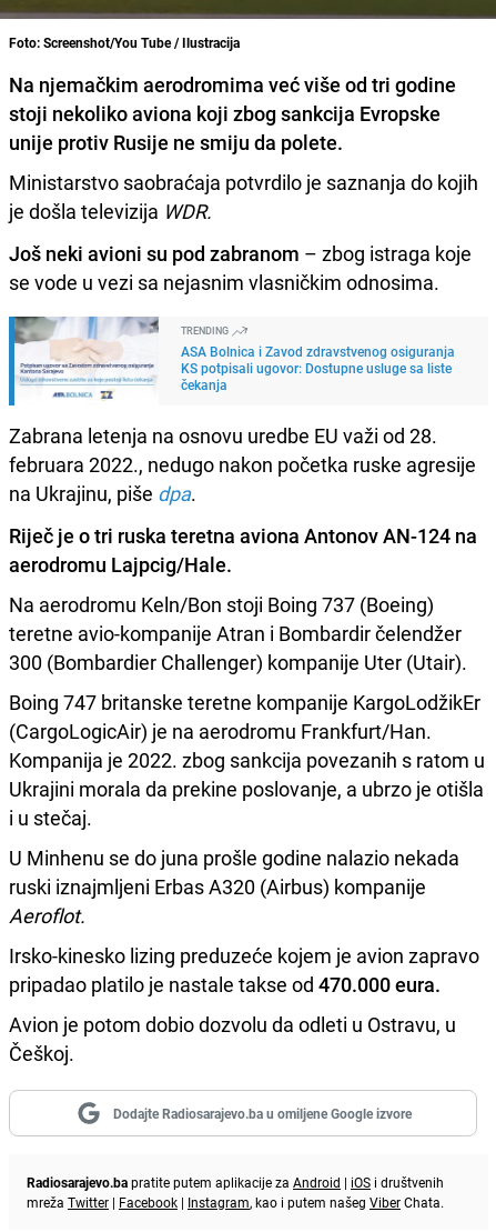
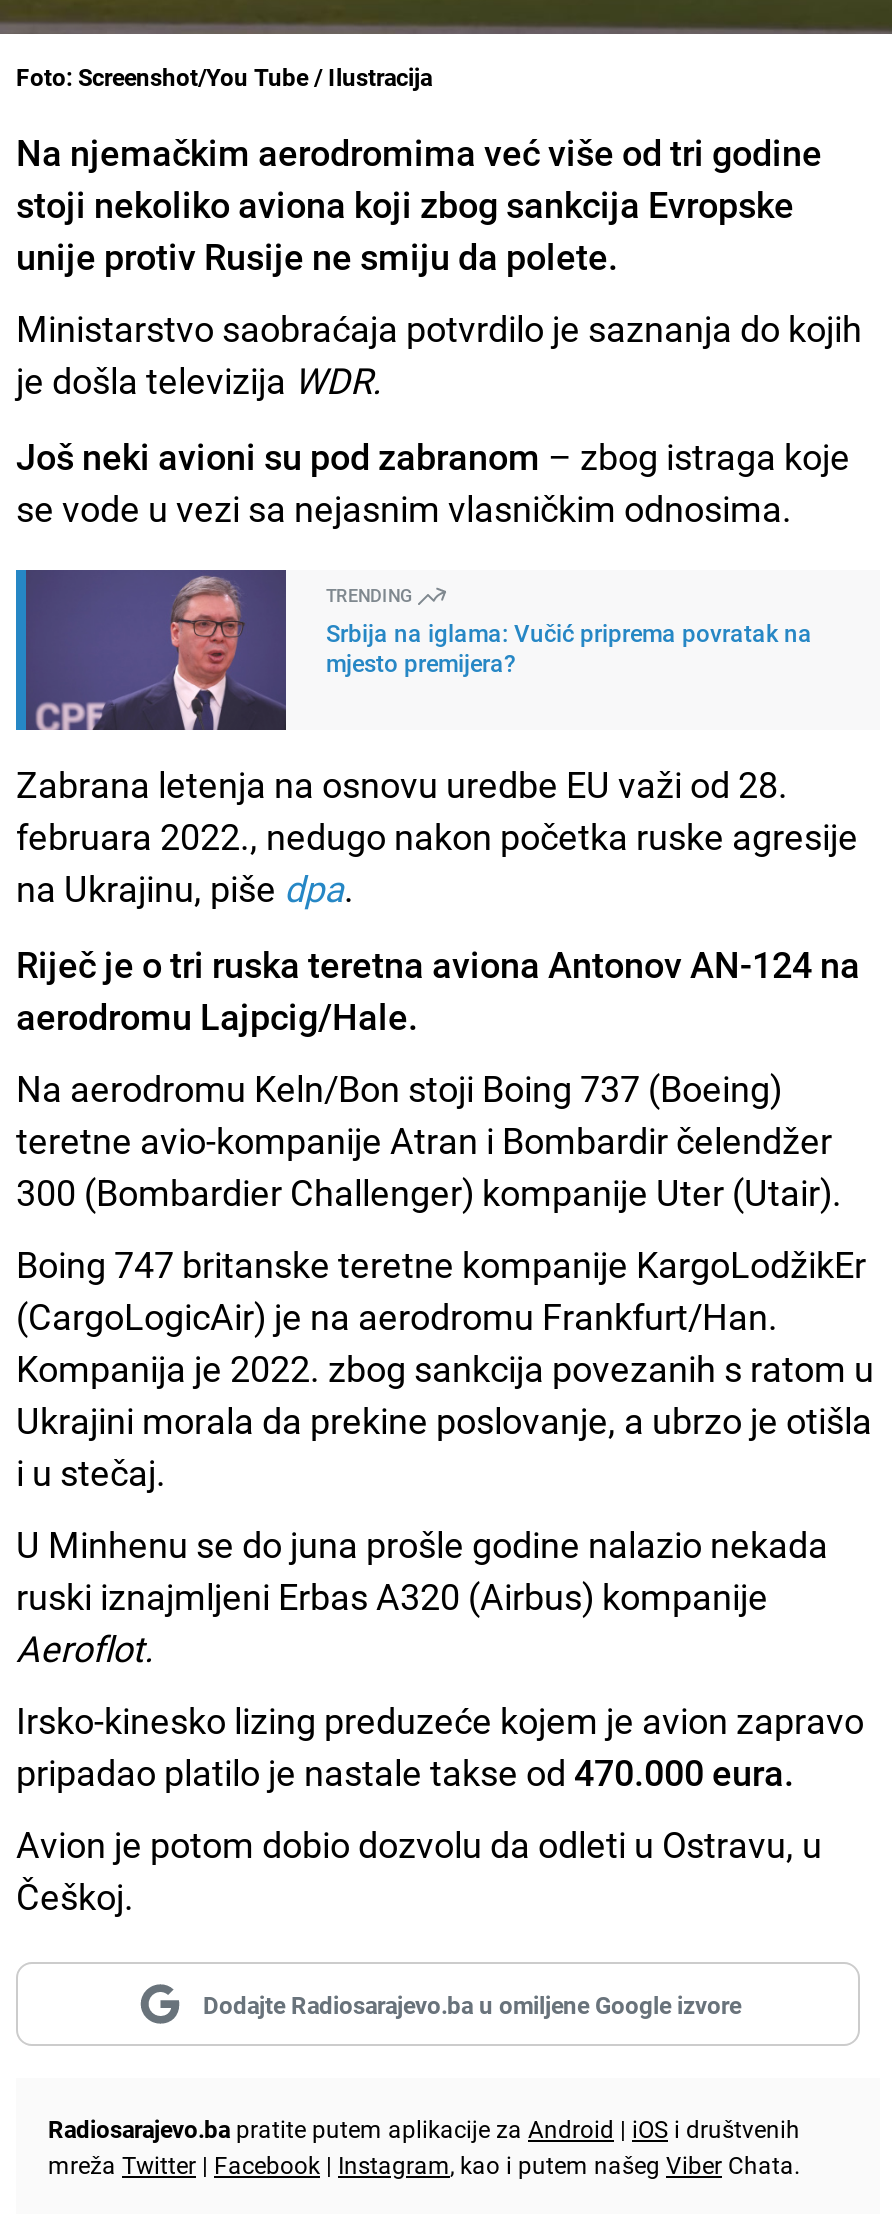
- [image]
- ASA Bolnica i Zavod zdravstvenog osiguranja
- KS potpisali ugovor: Dostupne usluge sa liste
- čekanja
+ [image]
+ Srbija na iglama: Vučić priprema povratak na
+ mjesto premijera?
